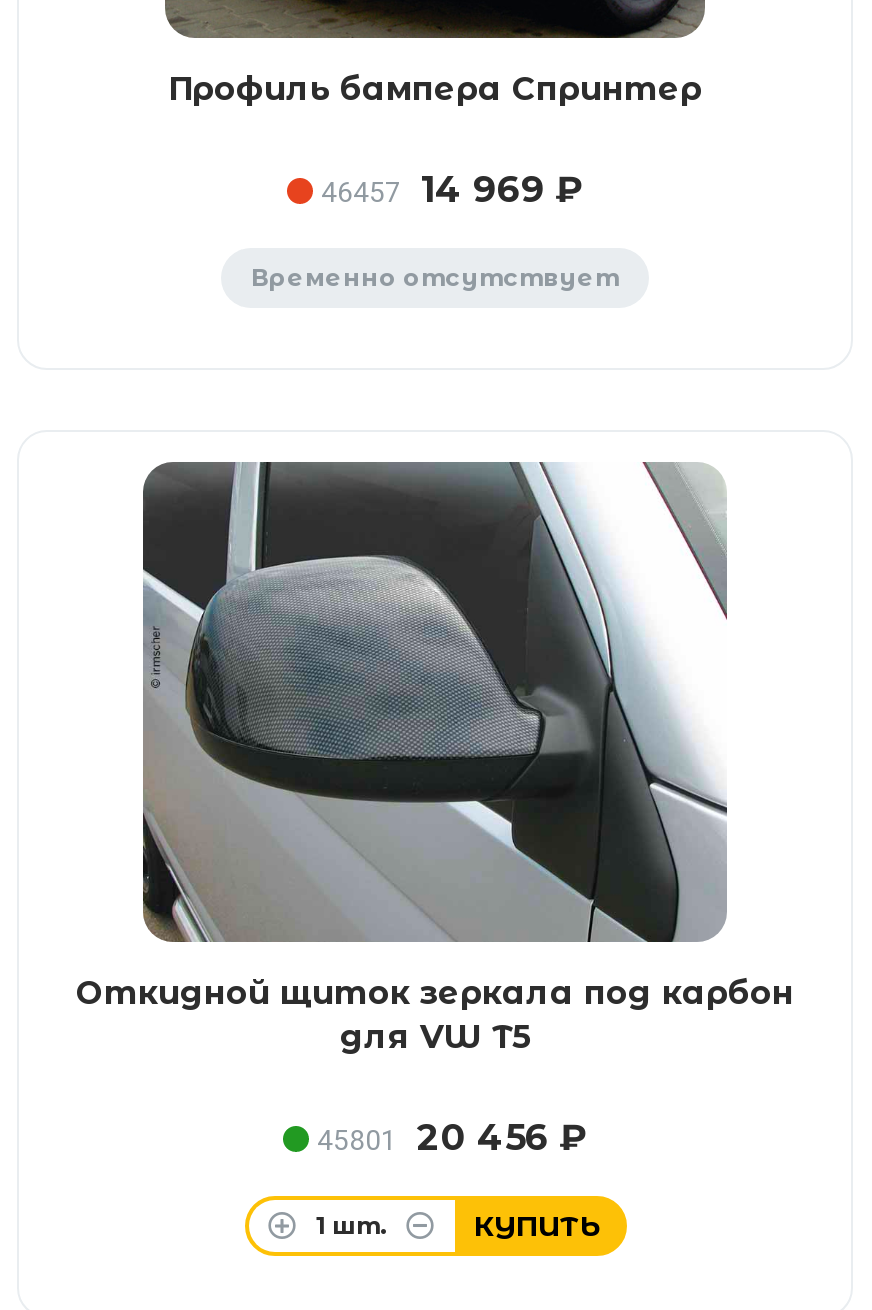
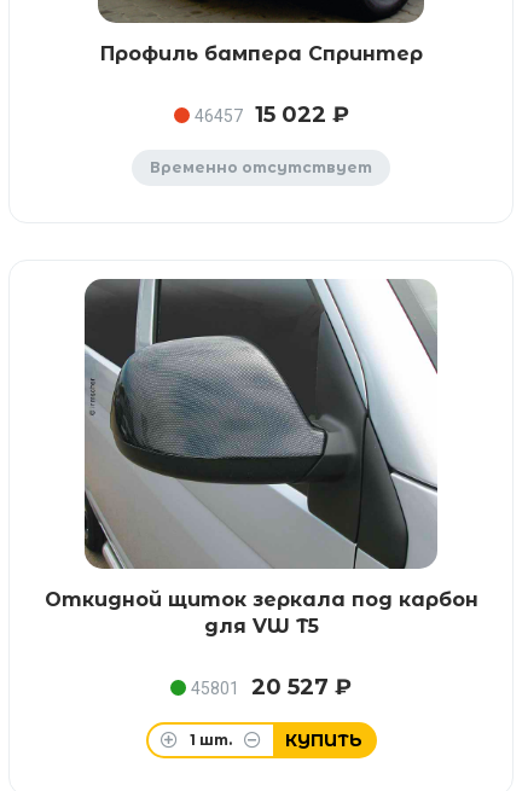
- 46457 14 969 ₽
+ 46457 15 022 ₽

- 45801 20 456 ₽
+ 45801 20 527 ₽
